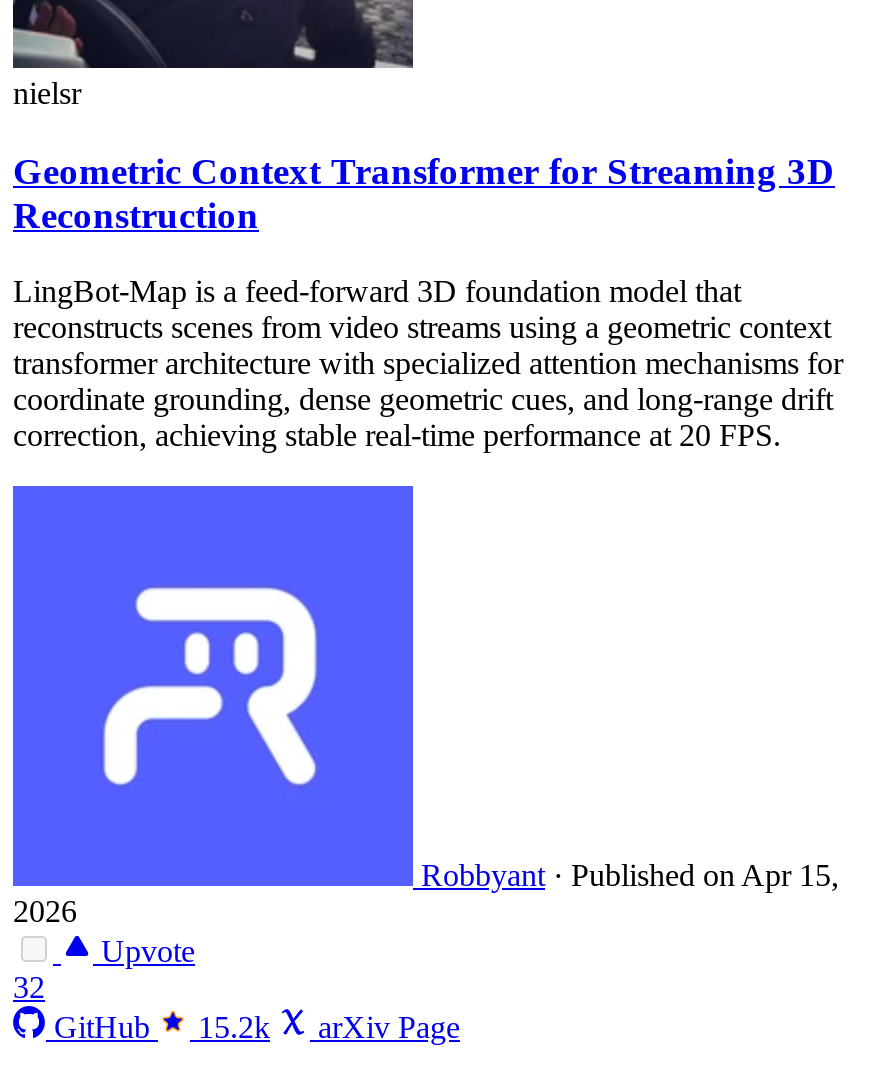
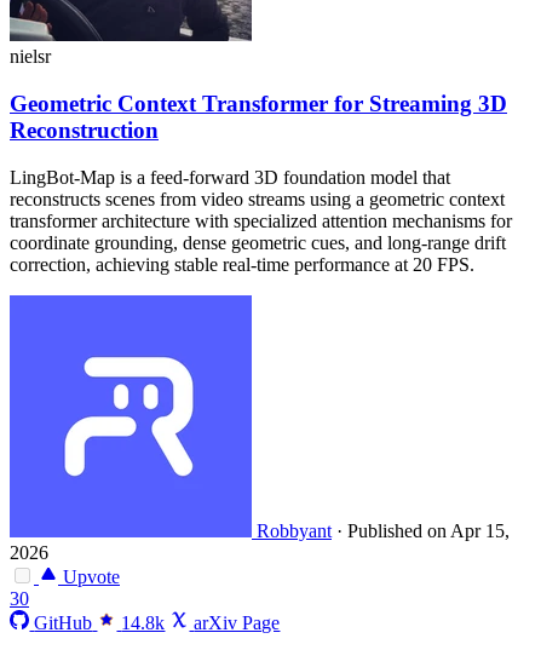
- 32
+ 30

- GitHub 15.2k arXiv Page
+ GitHub 14.8k arXiv Page
